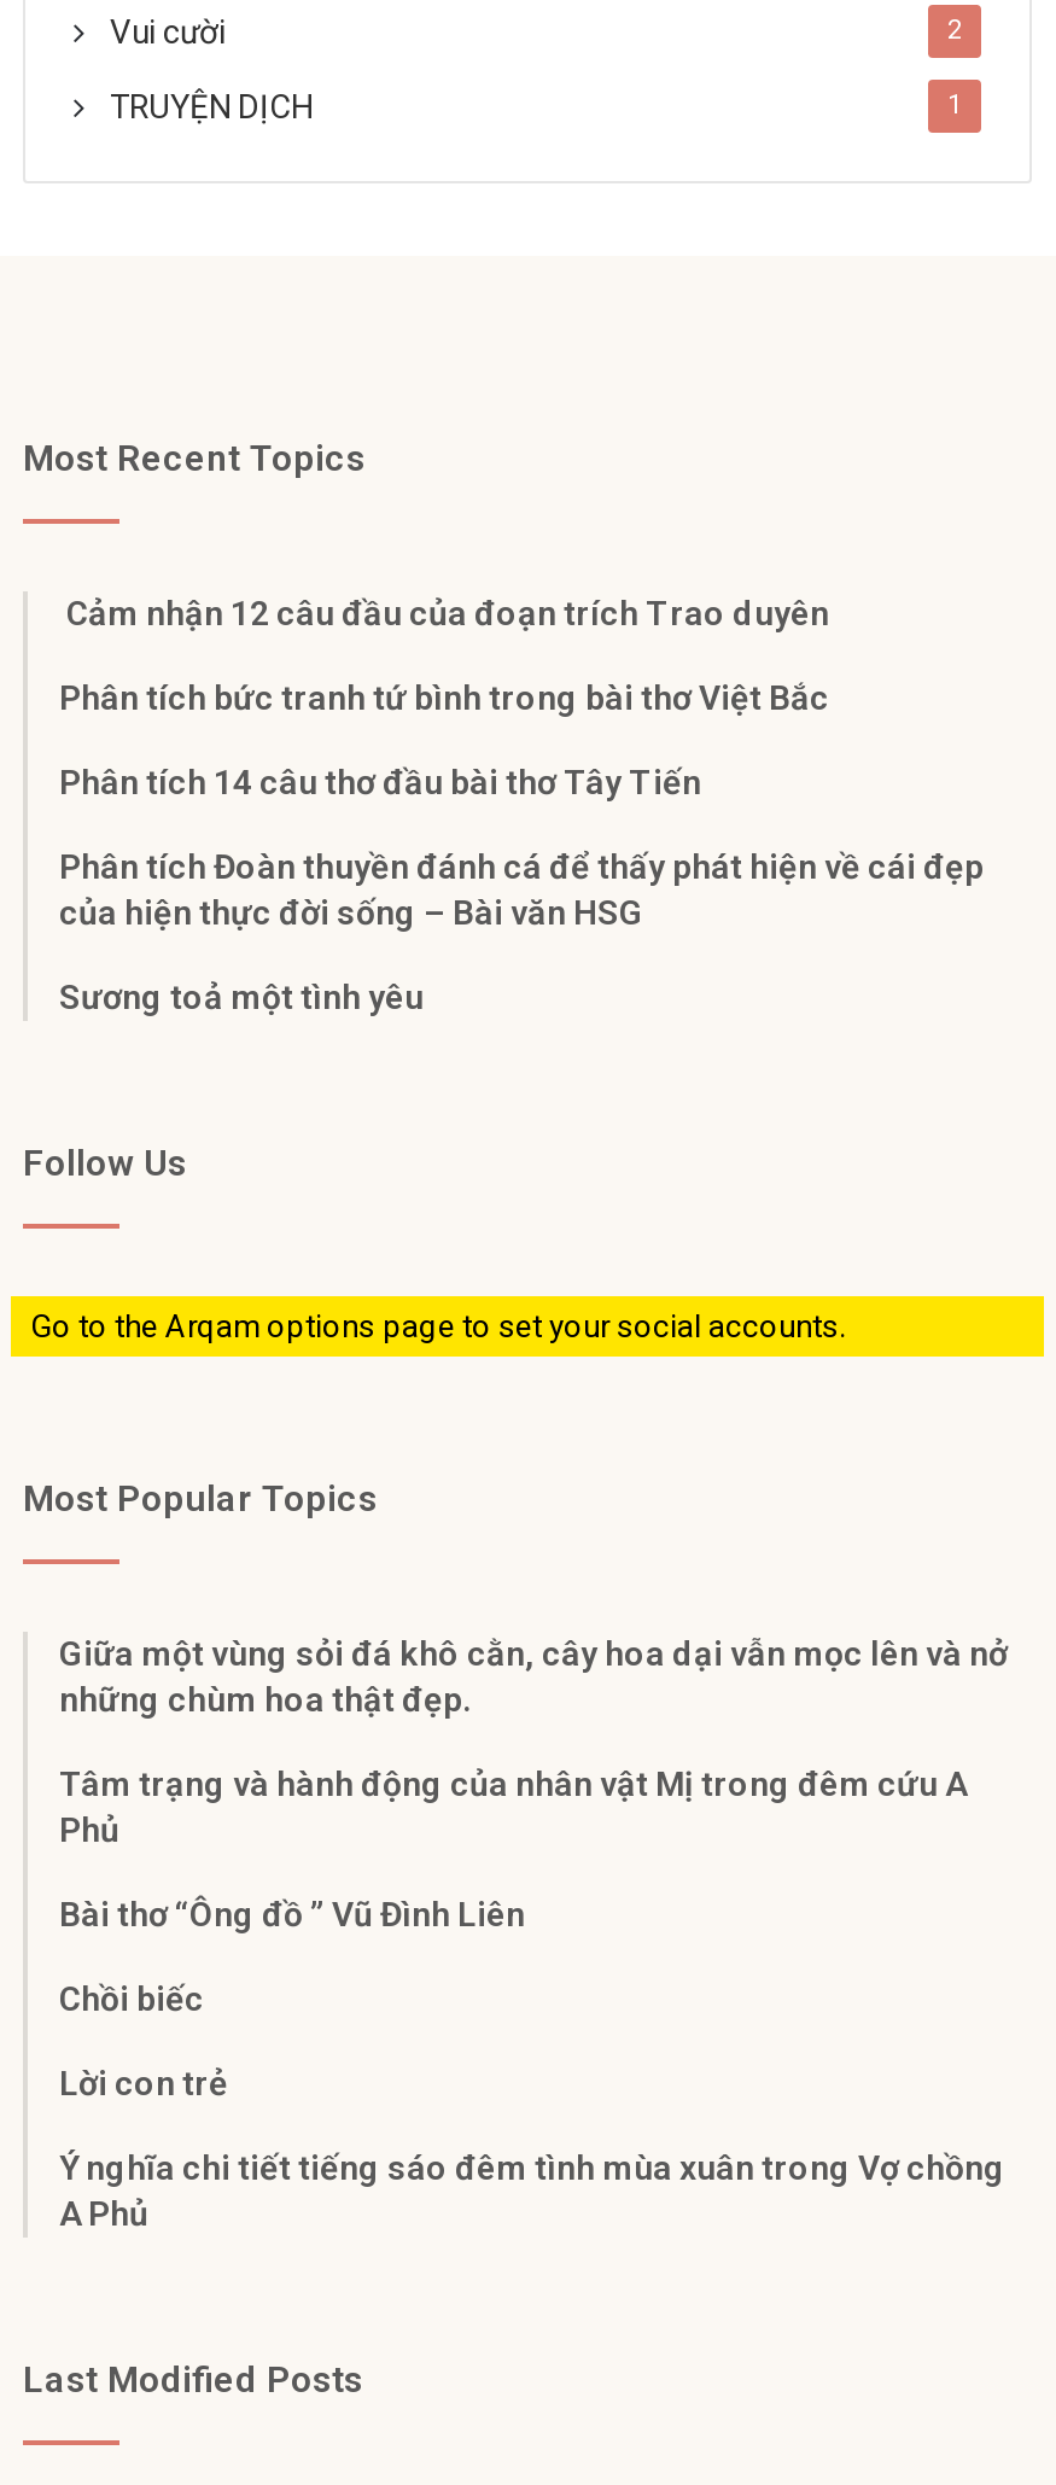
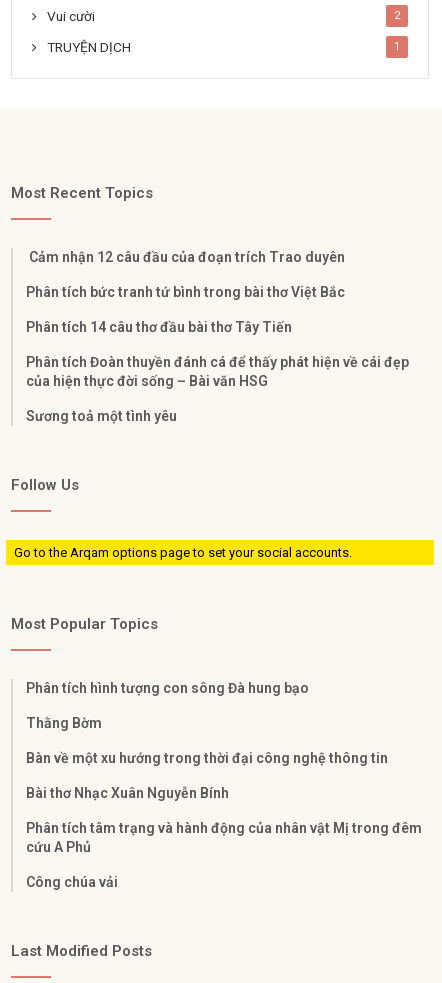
- Giữa một vùng sỏi đá khô cằn, cây hoa dại vẫn mọc lên và nở
- những chùm hoa thật đẹp.
+ Phân tích hình tượng con sông Đà hung bạo

- Tâm trạng và hành động của nhân vật Mị trong đêm cứu A
- Phủ
+ Thằng Bờm

- Bài thơ “Ông đồ ” Vũ Đình Liên
+ Bàn về một xu hướng trong thời đại công nghệ thông tin

- Chồi biếc
+ Bài thơ Nhạc Xuân Nguyễn Bính

- Lời con trẻ
+ Phân tích tâm trạng và hành động của nhân vật Mị trong đêm
+ cứu A Phủ

- Ý nghĩa chi tiết tiếng sáo đêm tình mùa xuân trong Vợ chồng
- A Phủ
+ Công chúa vải
